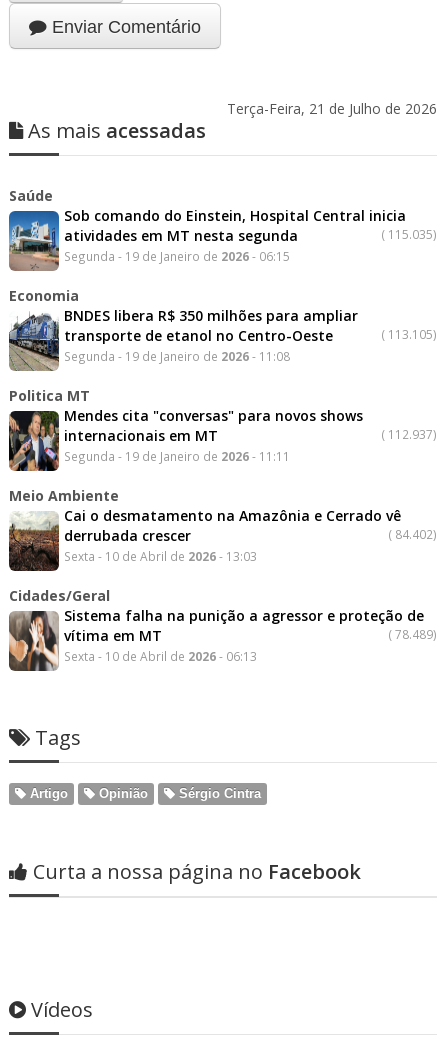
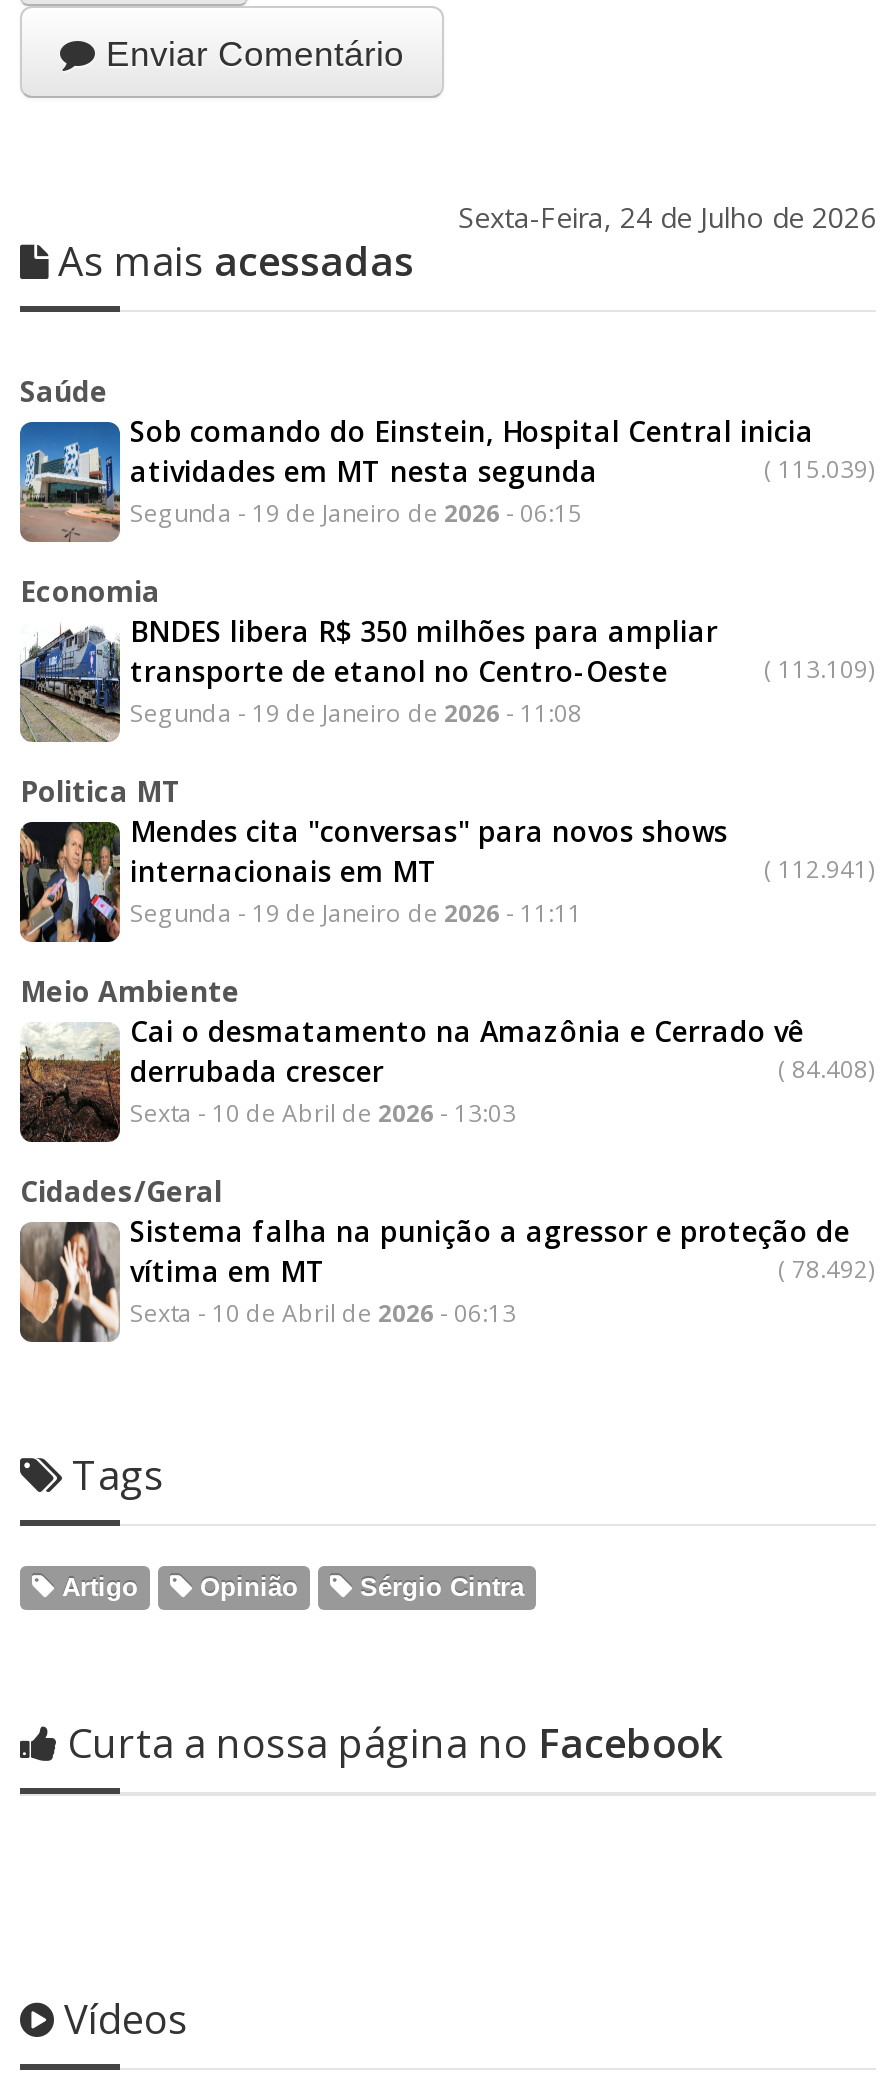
- Terça-Feira, 21 de Julho de 2026
+ Sexta-Feira, 24 de Julho de 2026

- (115.035)
+ (115.039)

- (113.105)
+ (113.109)

- (112.937)
+ (112.941)

- (84.402)
+ (84.408)

- (78.489)
+ (78.492)
